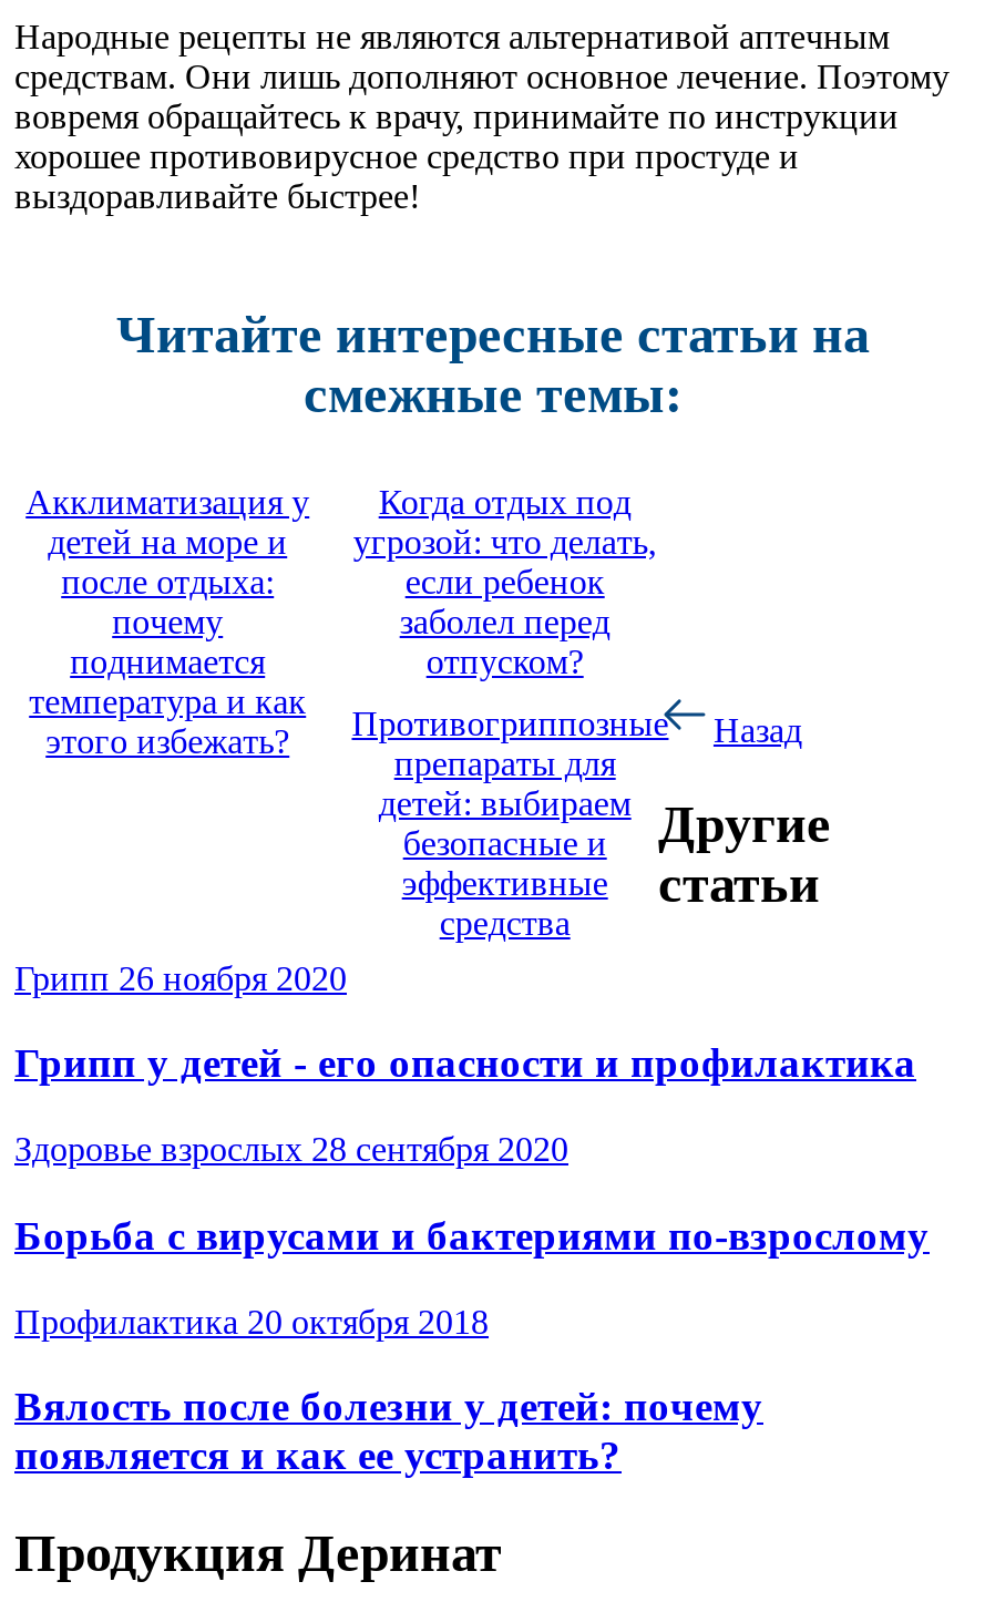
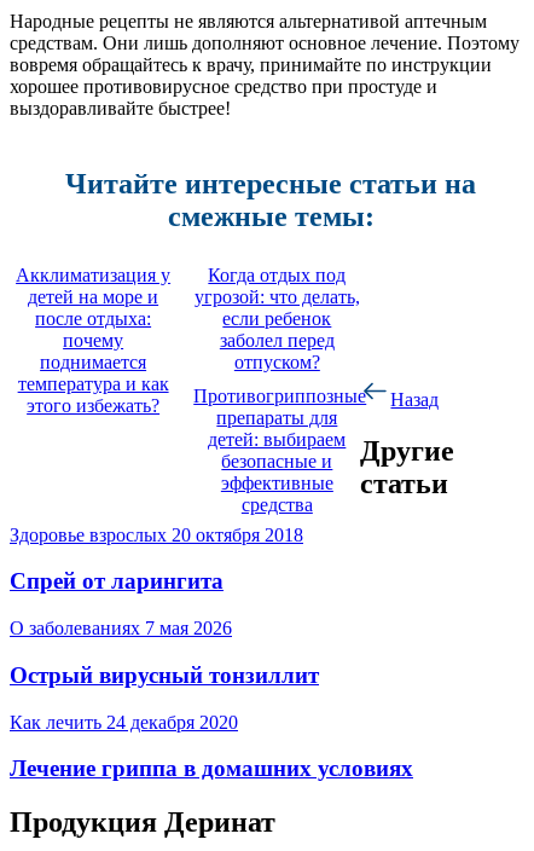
- Грипп 26 ноября 2020
+ Здоровье взрослых 20 октября 2018

- Грипп у детей - его опасности и профилактика
+ Спрей от ларингита

- Здоровье взрослых 28 сентября 2020
+ О заболеваниях 7 мая 2026

- Борьба с вирусами и бактериями по-взрослому
+ Острый вирусный тонзиллит

- Профилактика 20 октября 2018
+ Как лечить 24 декабря 2020

- Вялость после болезни у детей: почему
- появляется и как ее устранить?
+ Лечение гриппа в домашних условиях
